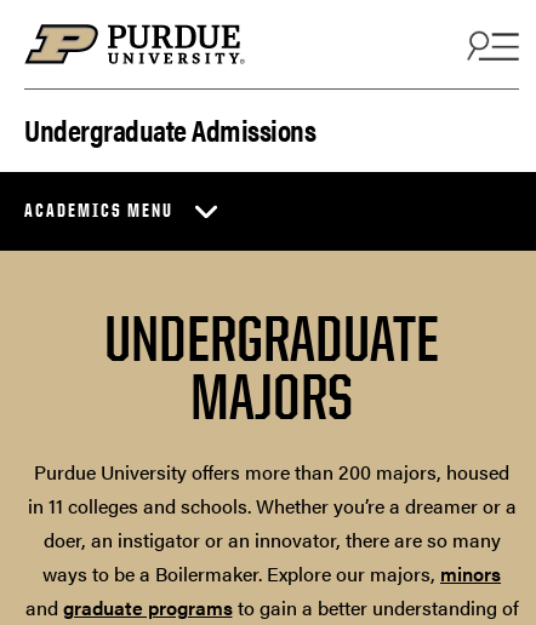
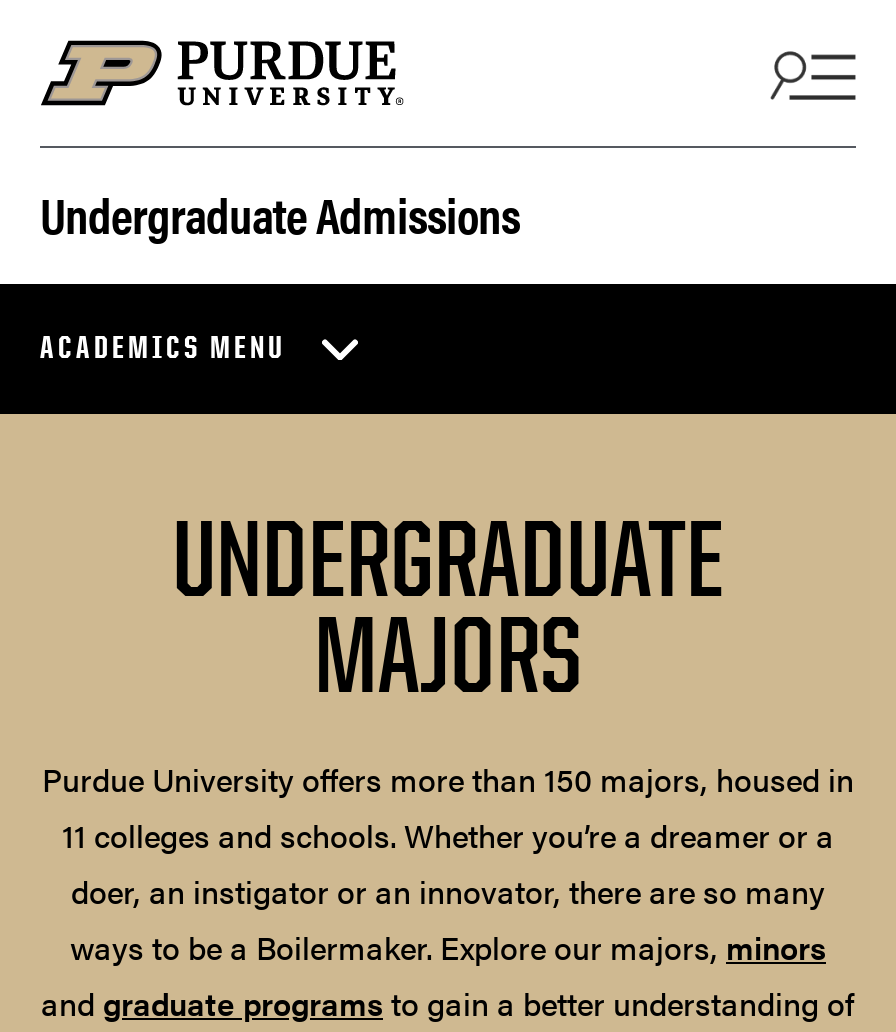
- Purdue University offers more than 200 majors, housed
- in 11 colleges and schools. Whether you’re a dreamer or a
+ Purdue University offers more than 150 majors, housed in
+ 11 colleges and schools. Whether you’re a dreamer or a
